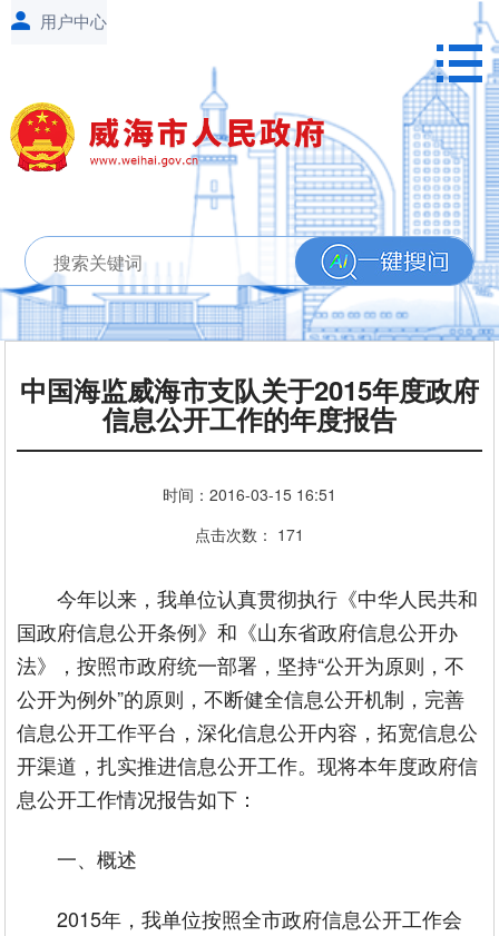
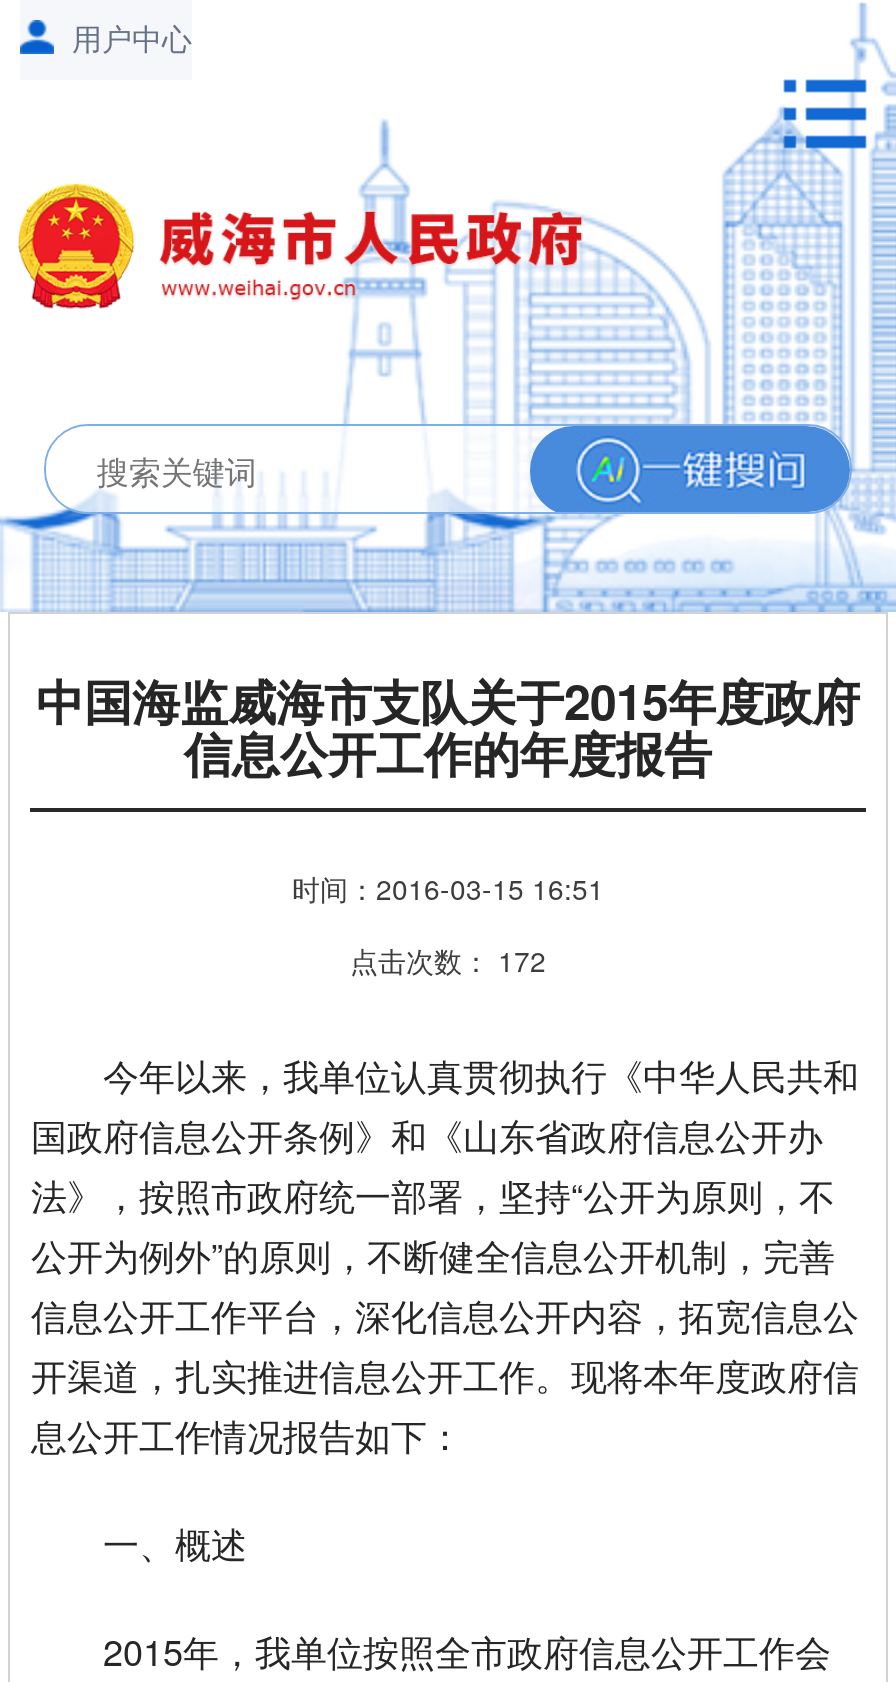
- 点击次数：171
+ 点击次数：172
